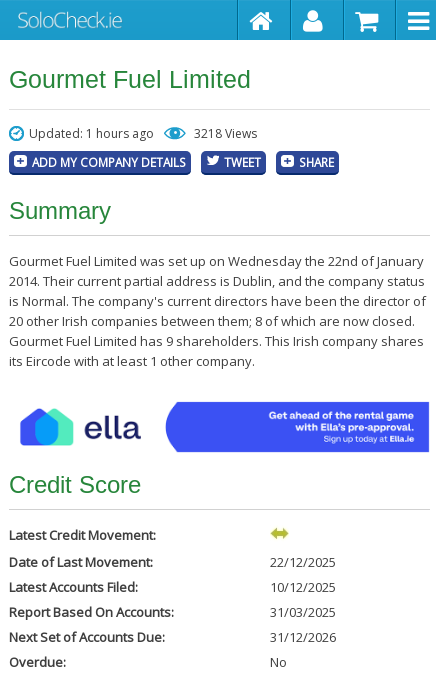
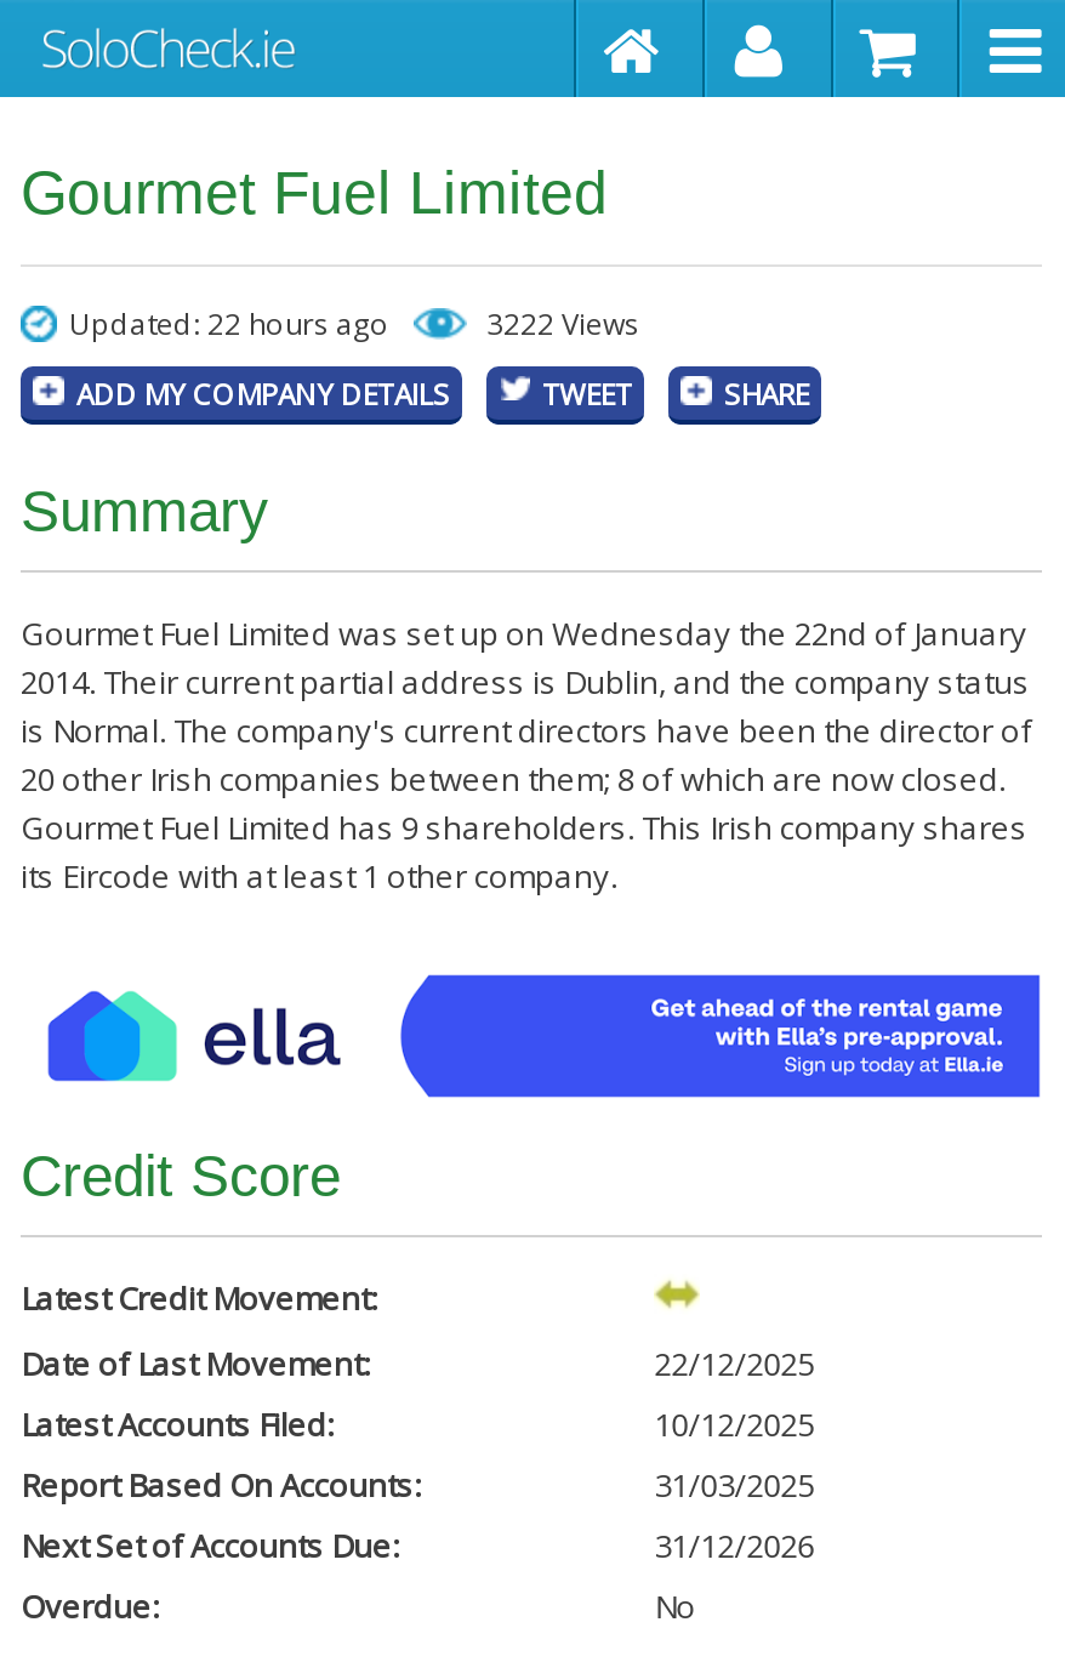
- Updated: 1 hours ago
+ Updated: 22 hours ago

- 3218 Views
+ 3222 Views
